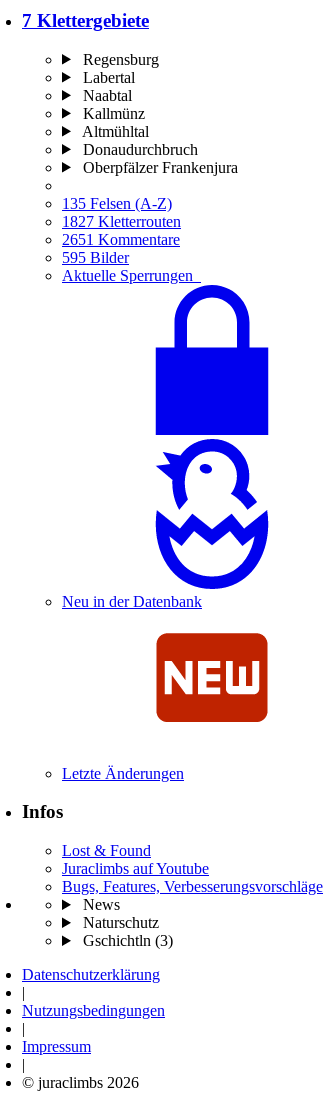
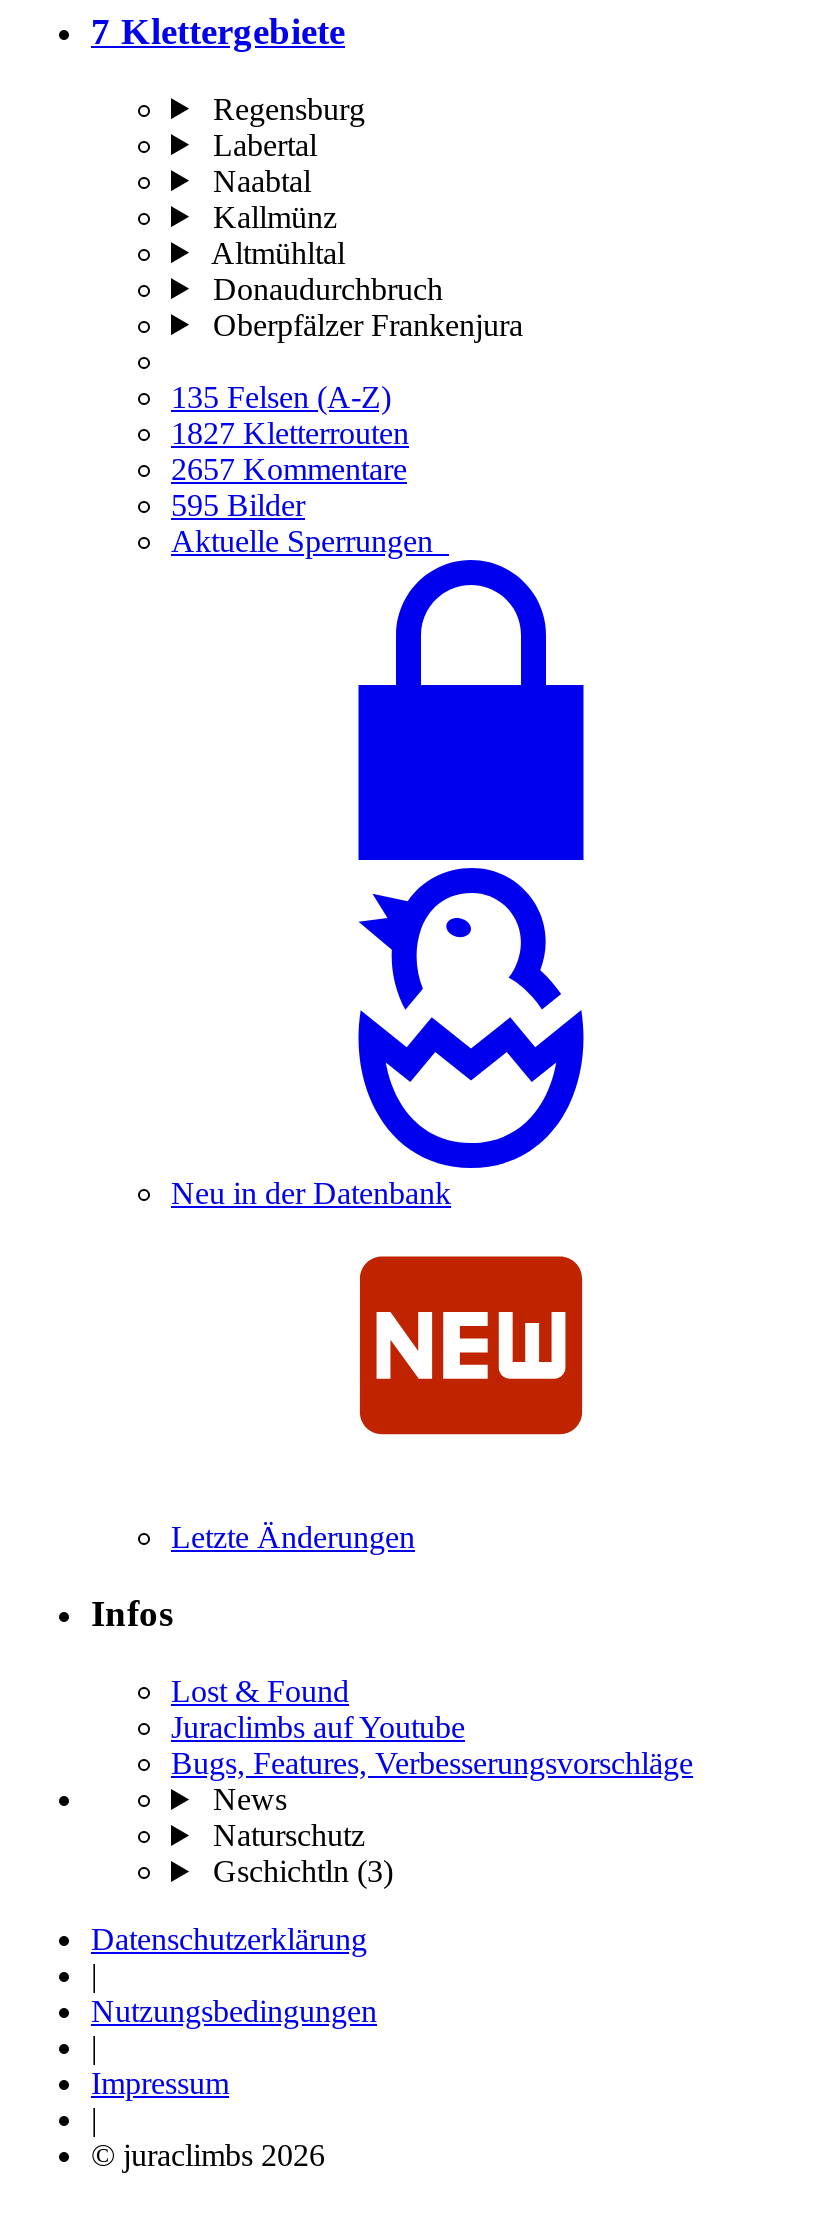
- 2651 Kommentare
+ 2657 Kommentare
